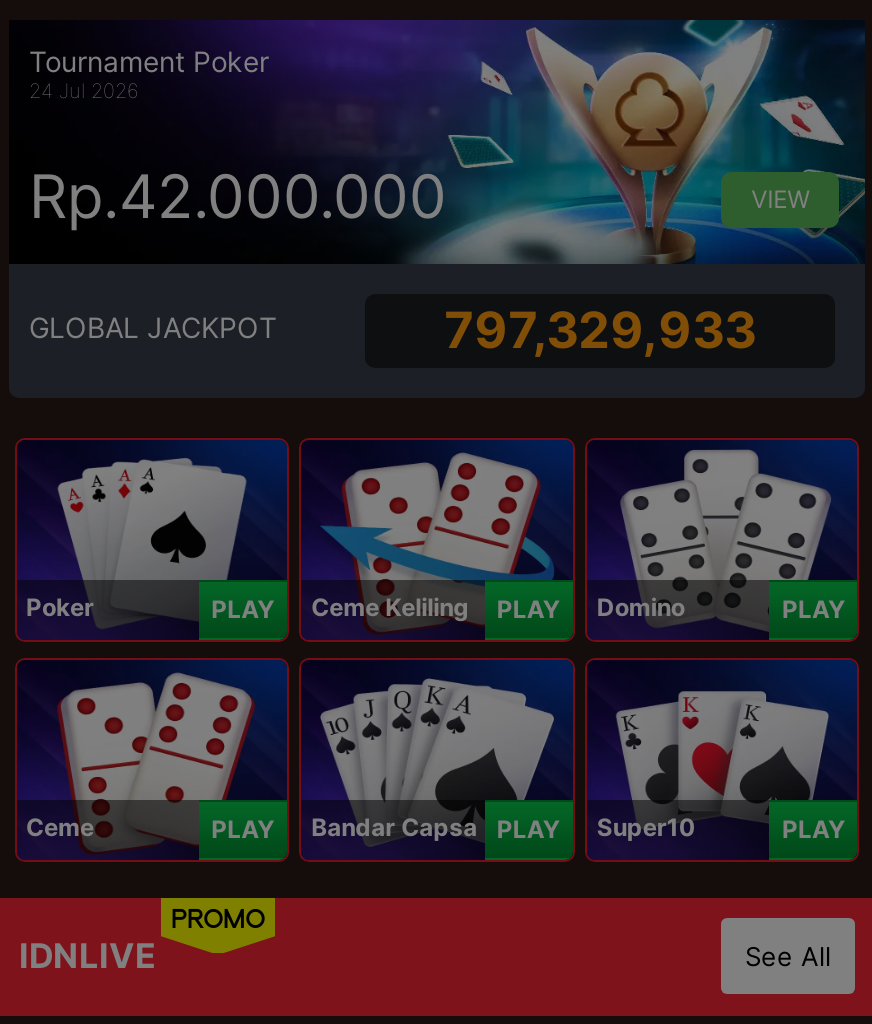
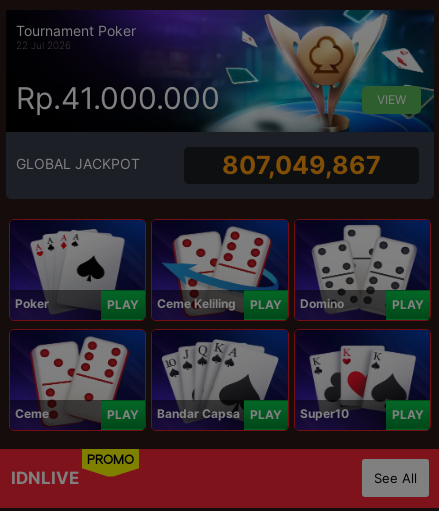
- 24 Jul 2026
+ 22 Jul 2026

- Rp.42.000.000
+ Rp.41.000.000

- 797,329,933
+ 807,049,867
